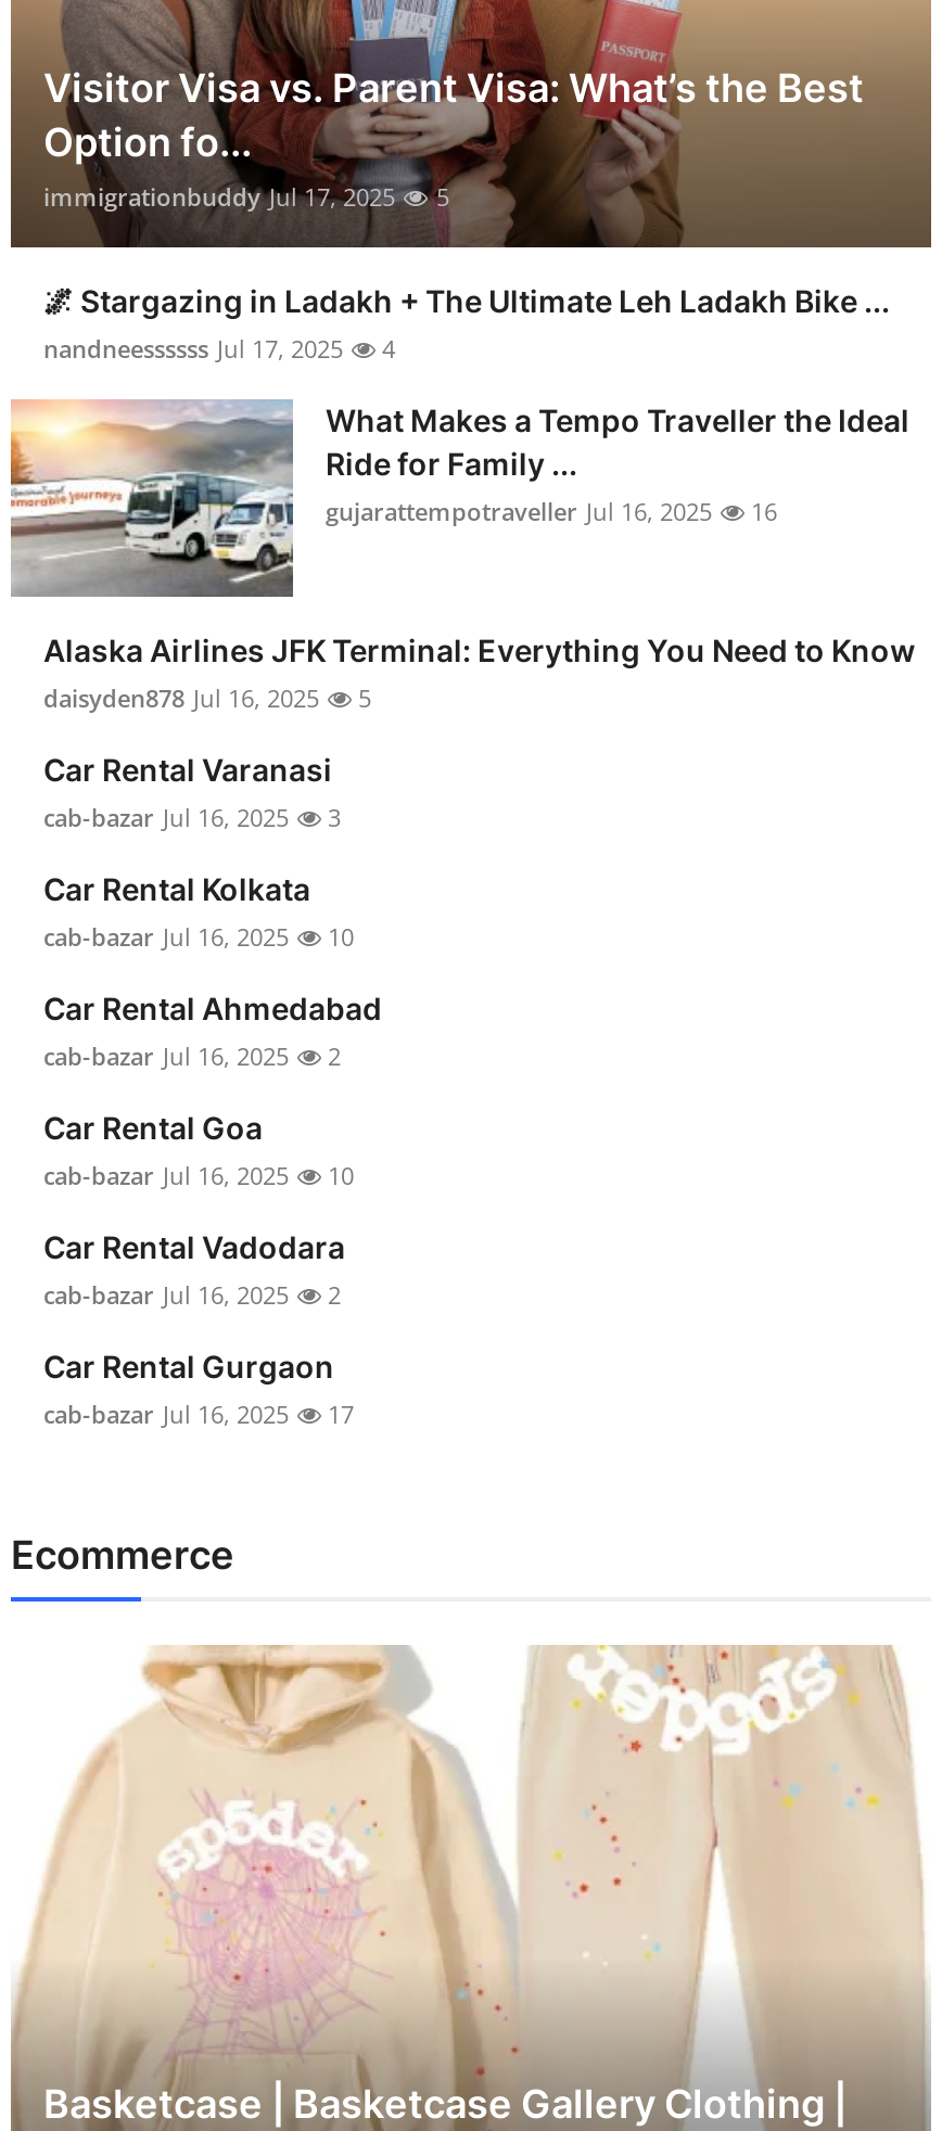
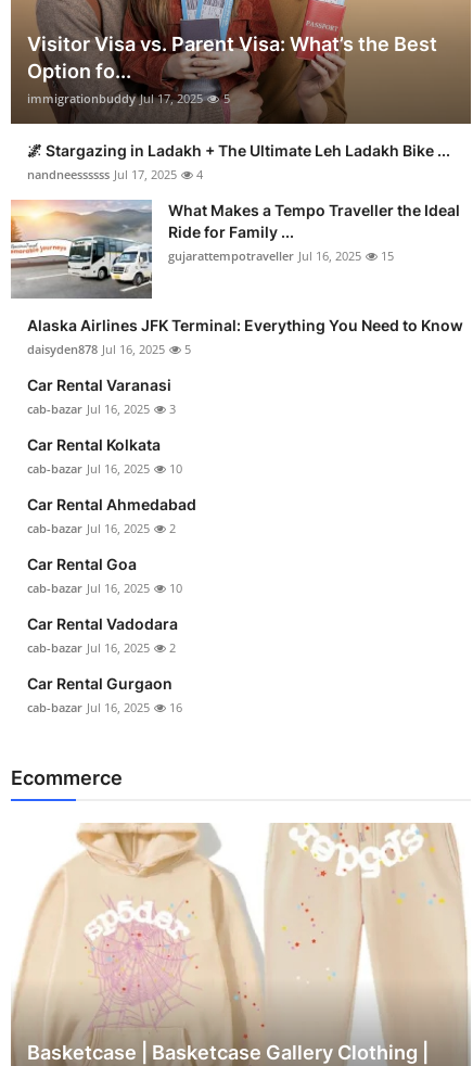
- gujarattempotraveller Jul 16, 2025 16
+ gujarattempotraveller Jul 16, 2025 15

- cab-bazar Jul 16, 2025 17
+ cab-bazar Jul 16, 2025 16
